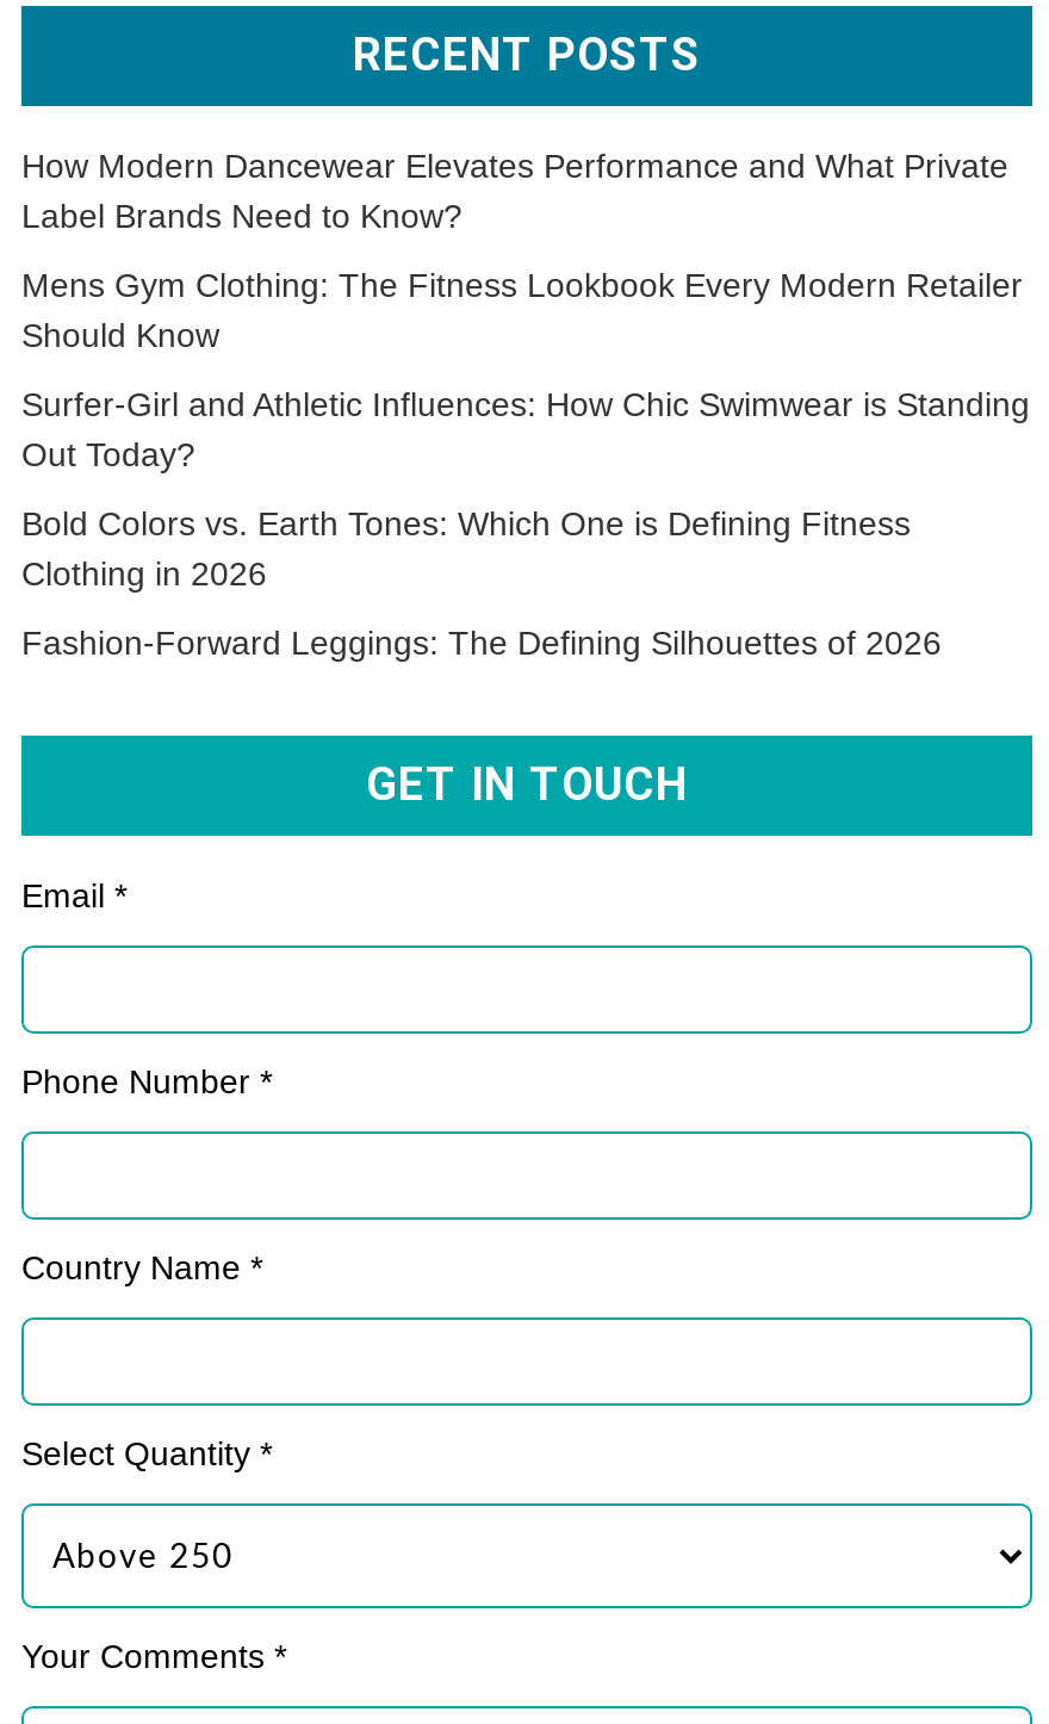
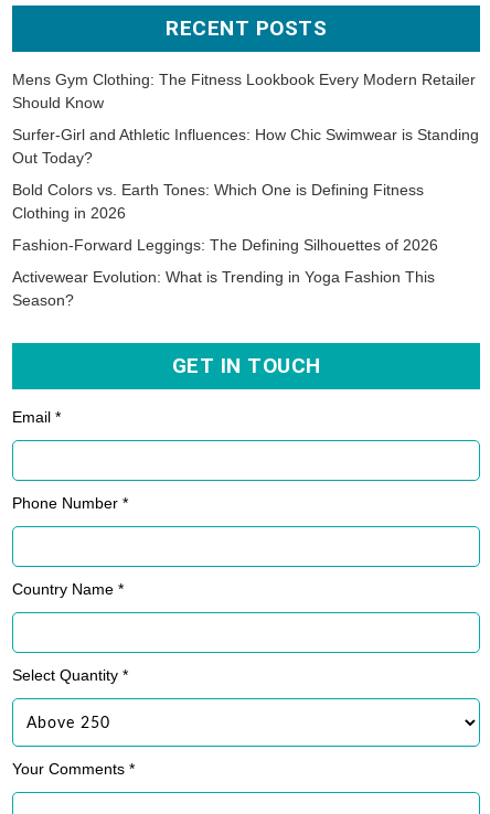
- How Modern Dancewear Elevates Performance and What Private
- Label Brands Need to Know?

moved up: Mens Gym Clothing: The Fitness Lookbook Every Modern Retailer | Should Know | Surfer-Girl and Athletic Influences: How Chic Swimwear is Standing | Out Today? | Bold Colors vs. Earth Tones: Which One is Defining Fitness | Clothing in 2026 | Fashion-Forward Leggings: The Defining Silhouettes of 2026

+ Activewear Evolution: What is Trending in Yoga Fashion This
+ Season?
